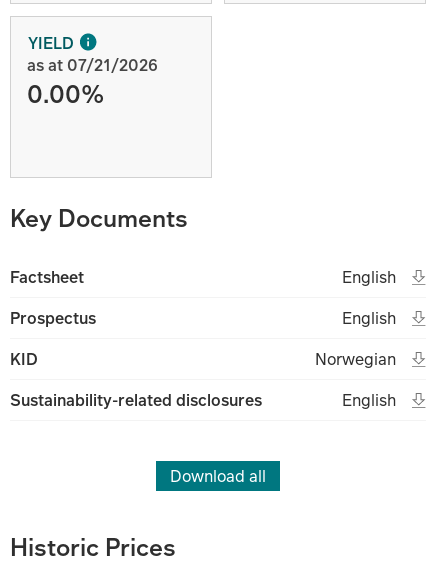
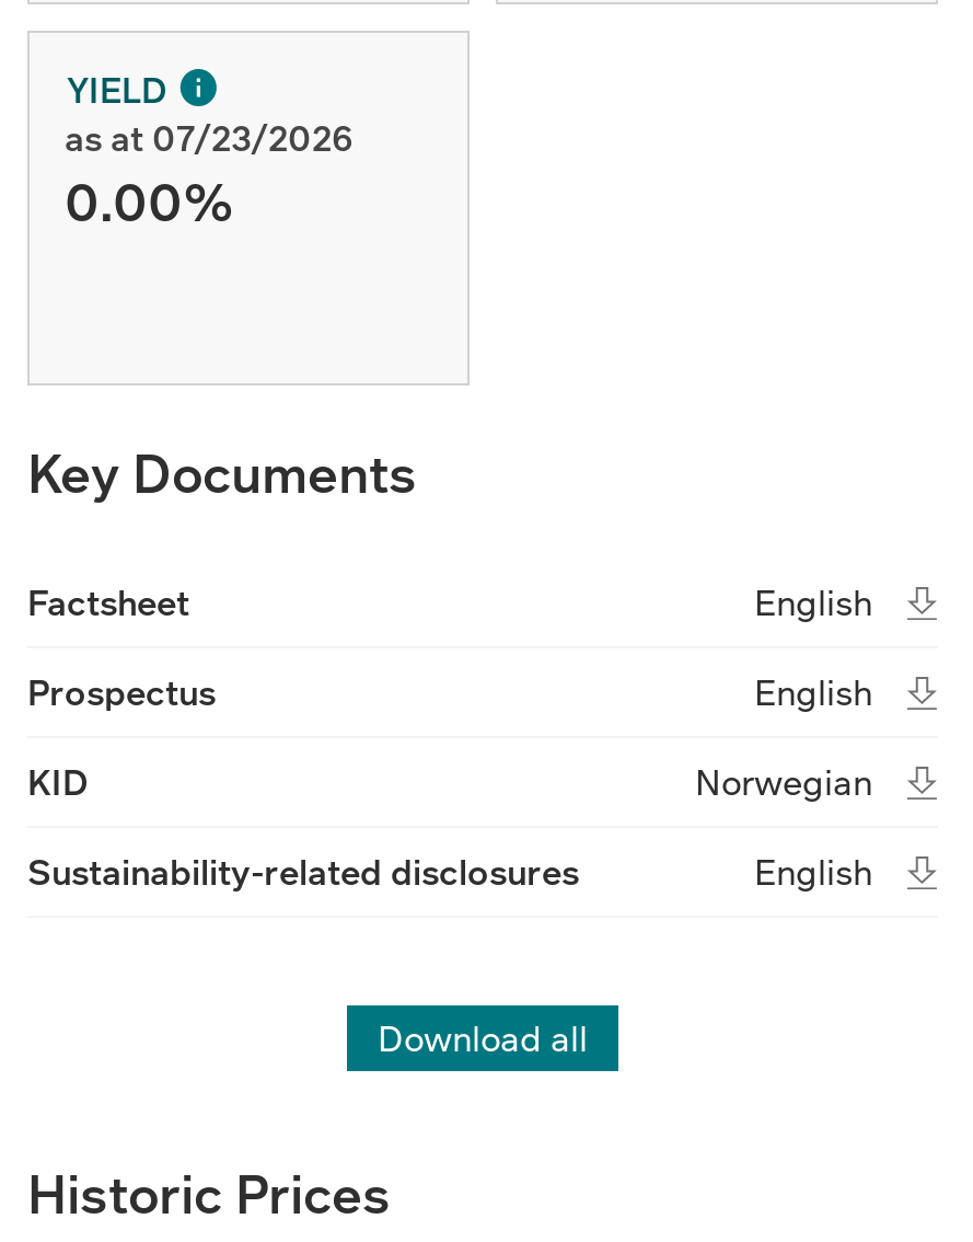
- as at 07/21/2026
+ as at 07/23/2026
